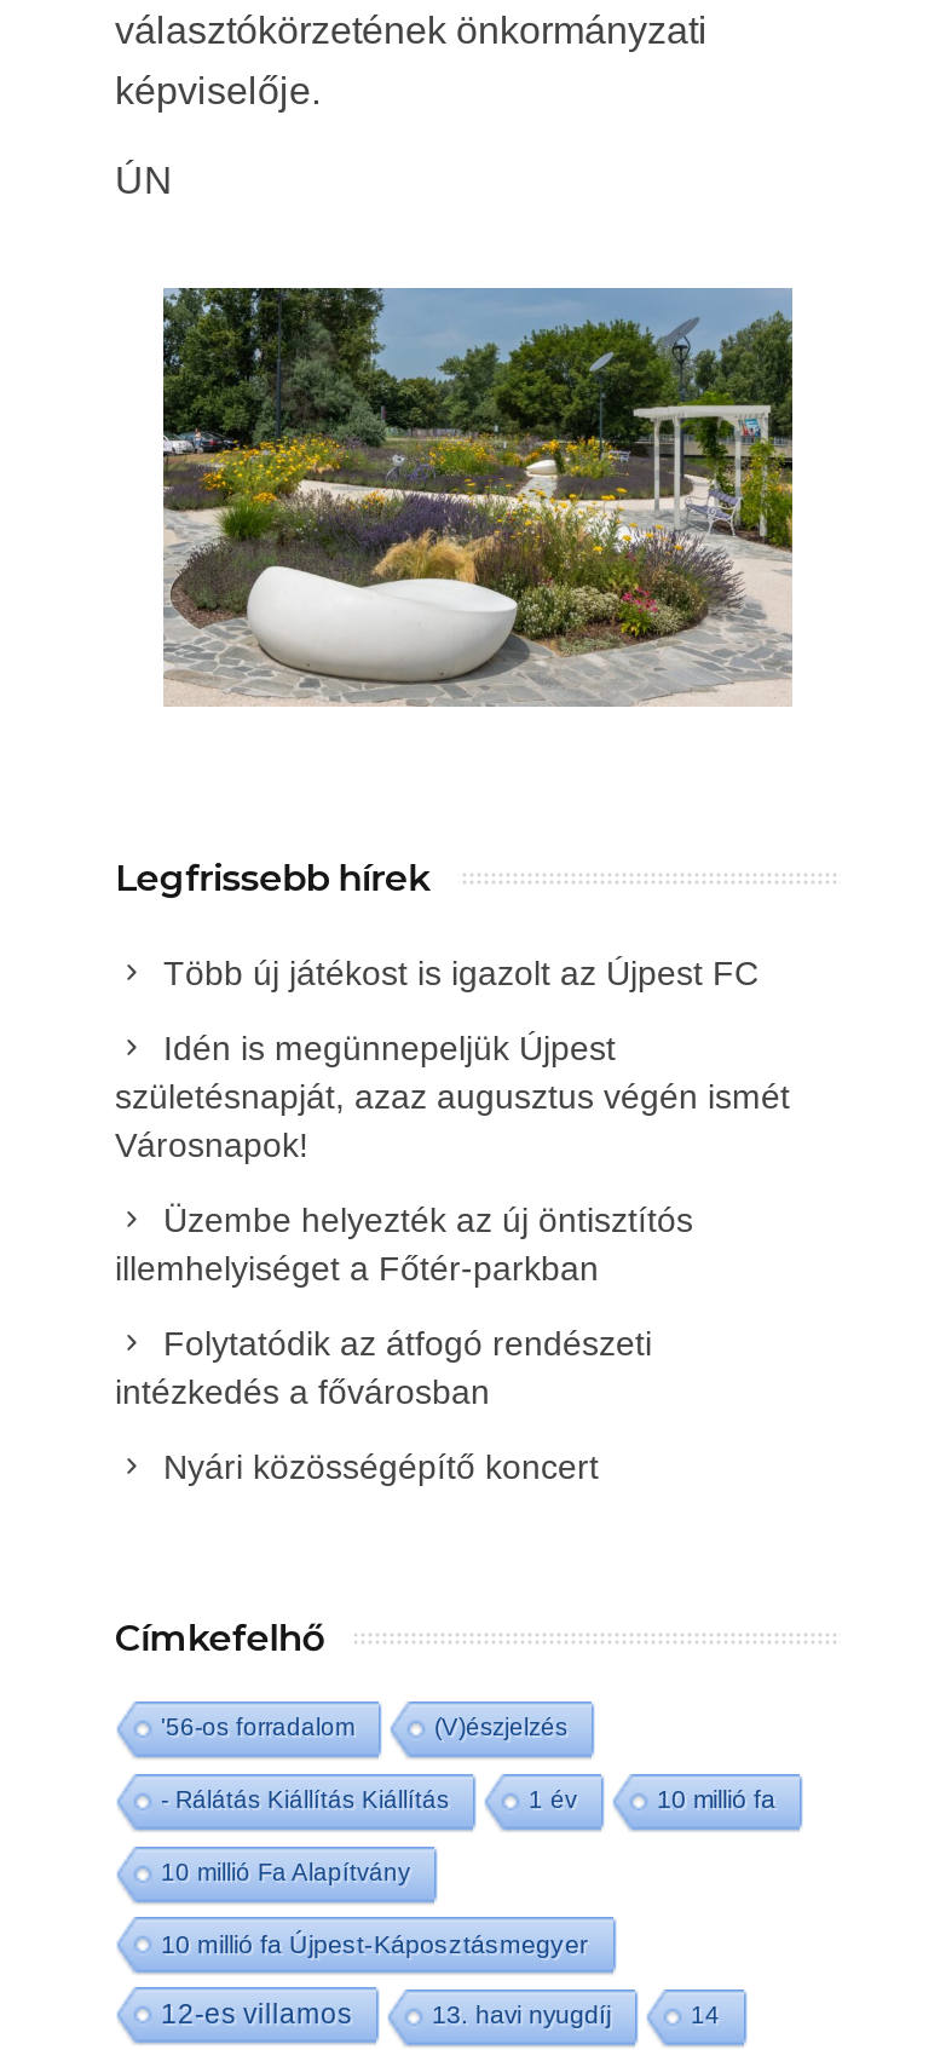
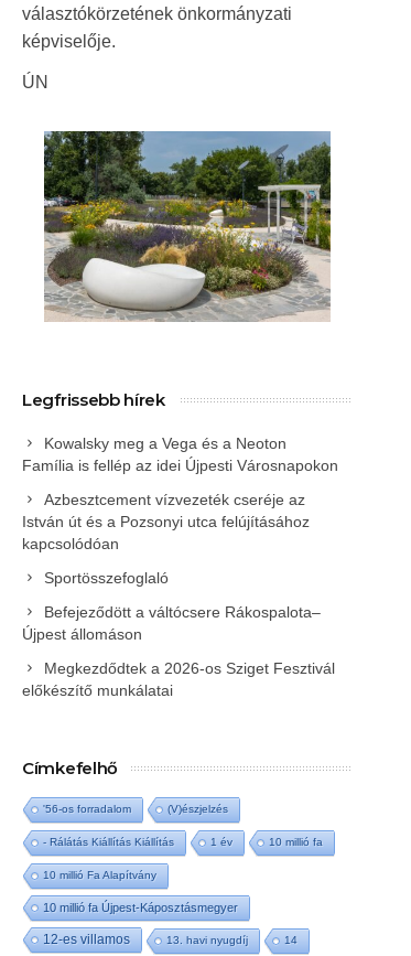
- Több új játékost is igazolt az Újpest FC
+ Kowalsky meg a Vega és a Neoton
+ Família is fellép az idei Újpesti Városnapokon

- Idén is megünnepeljük Újpest
- születésnapját, azaz augusztus végén ismét
- Városnapok!
+ Azbesztcement vízvezeték cseréje az
+ István út és a Pozsonyi utca felújításához
+ kapcsolódóan

- Üzembe helyezték az új öntisztítós
- illemhelyiséget a Főtér-parkban
+ Sportösszefoglaló

- Folytatódik az átfogó rendészeti
- intézkedés a fővárosban
+ Befejeződött a váltócsere Rákospalota–
+ Újpest állomáson

- Nyári közösségépítő koncert
+ Megkezdődtek a 2026-os Sziget Fesztivál
+ előkészítő munkálatai
